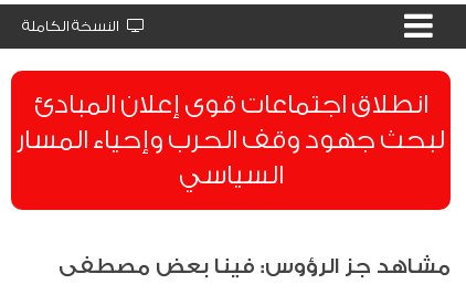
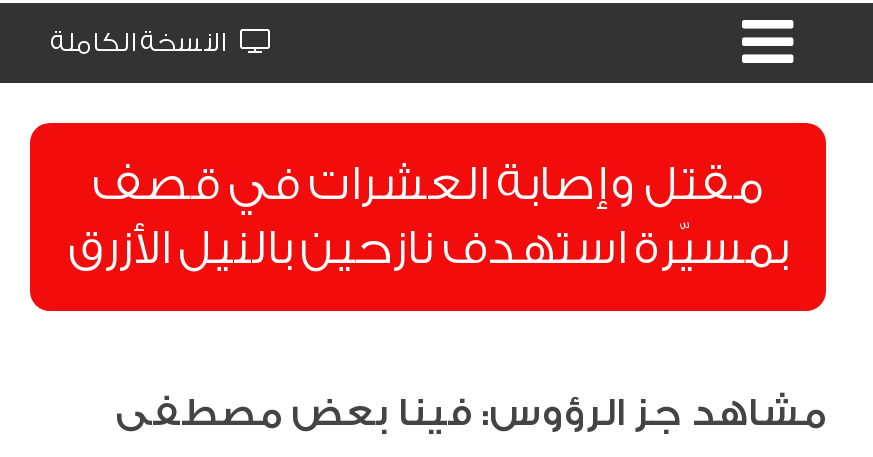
- انطلاق اجتماعات قوى إعلان المبادئ
- لبحث جهود وقف الحرب وإحياء المسار
- السياسي
+ مقتل وإصابة العشرات في قصف
+ بمسيّرة استهدف نازحين بالنيل الأزرق
